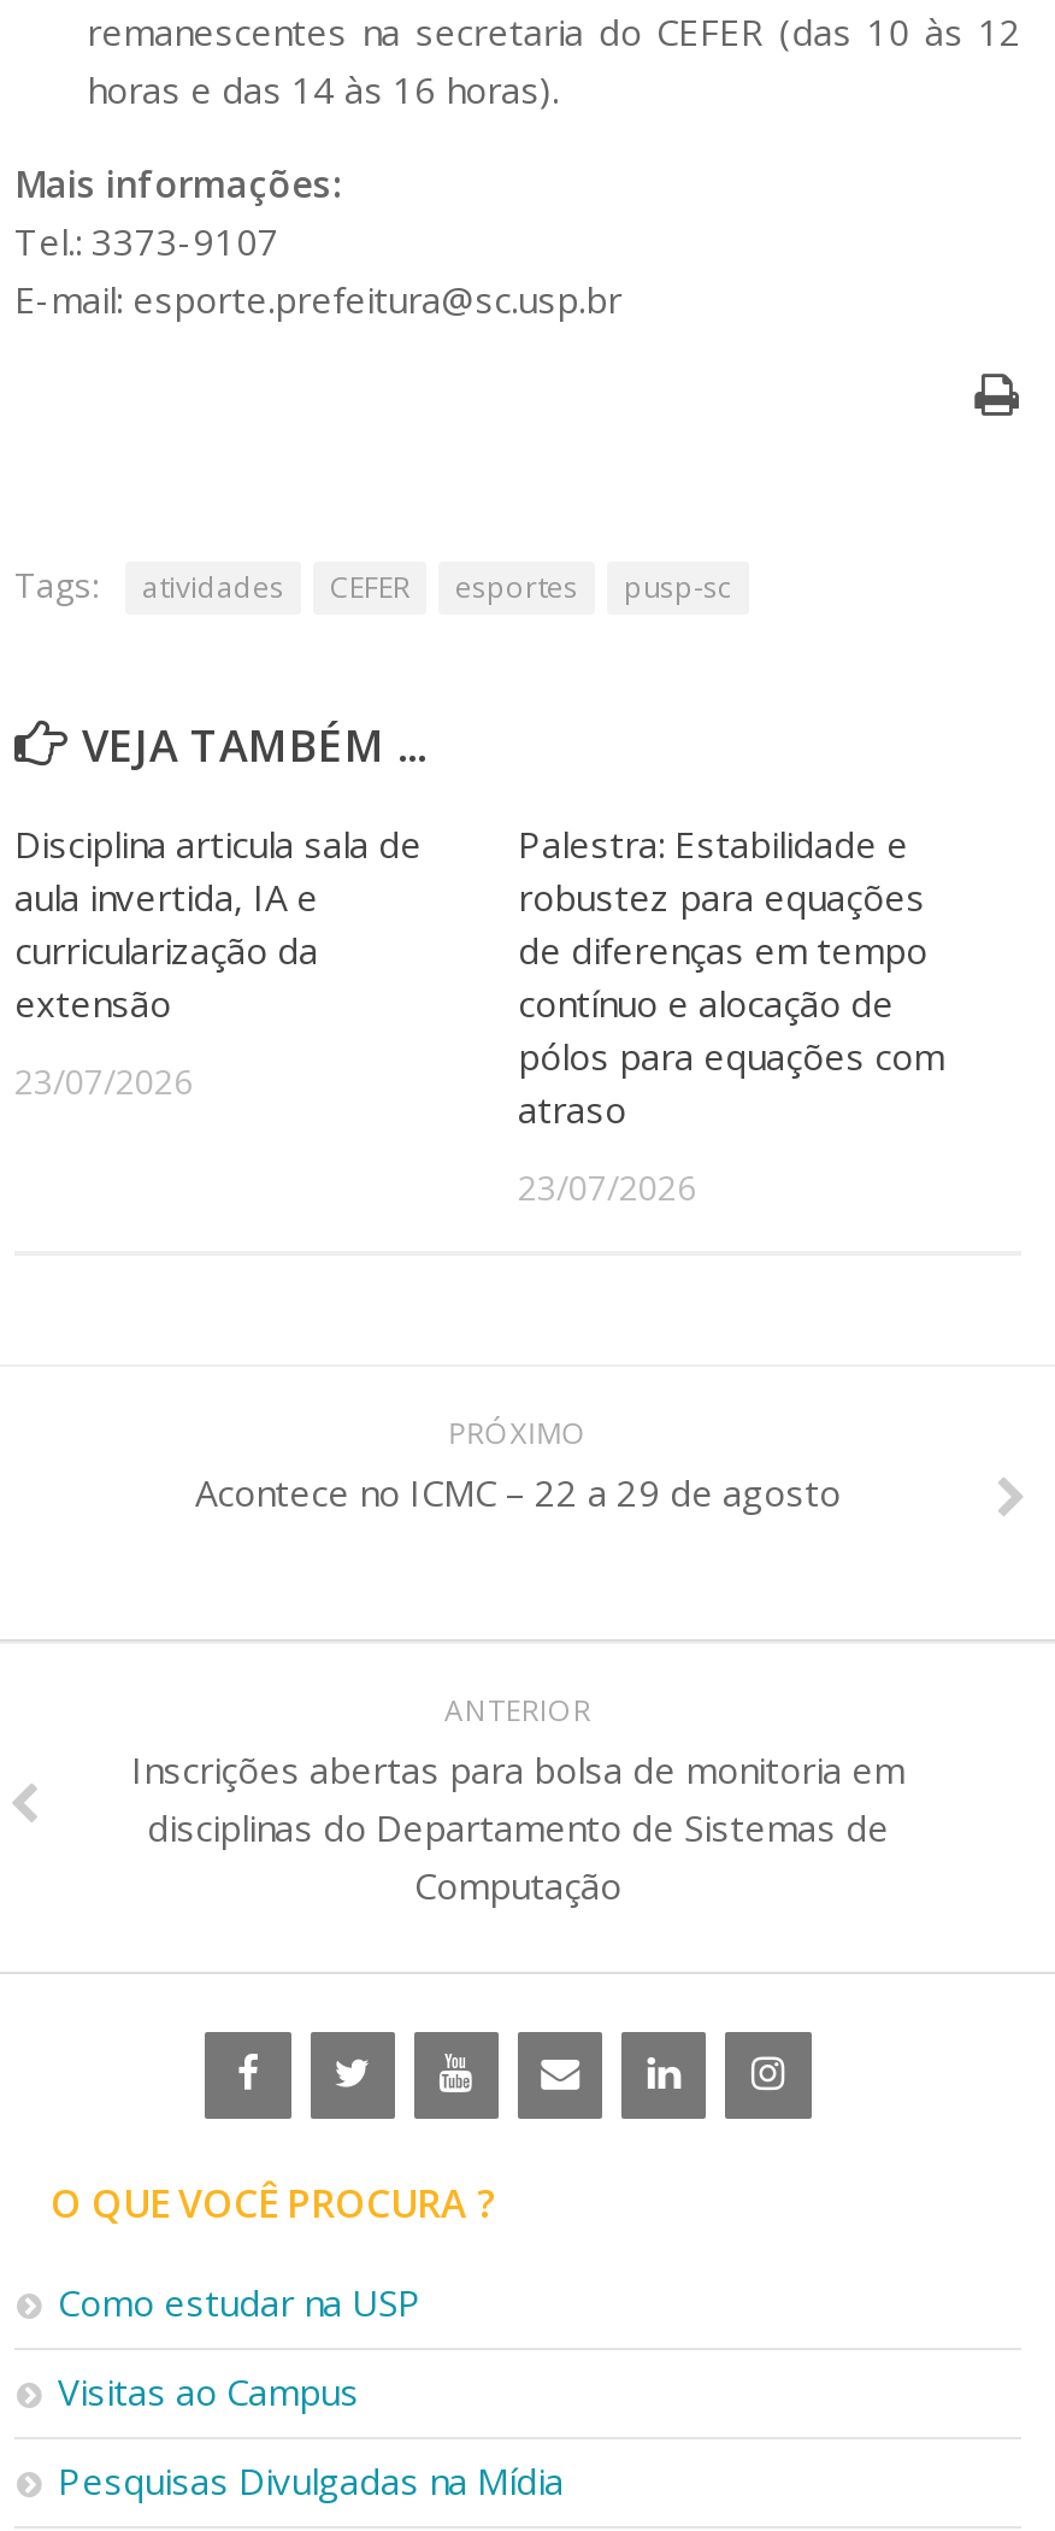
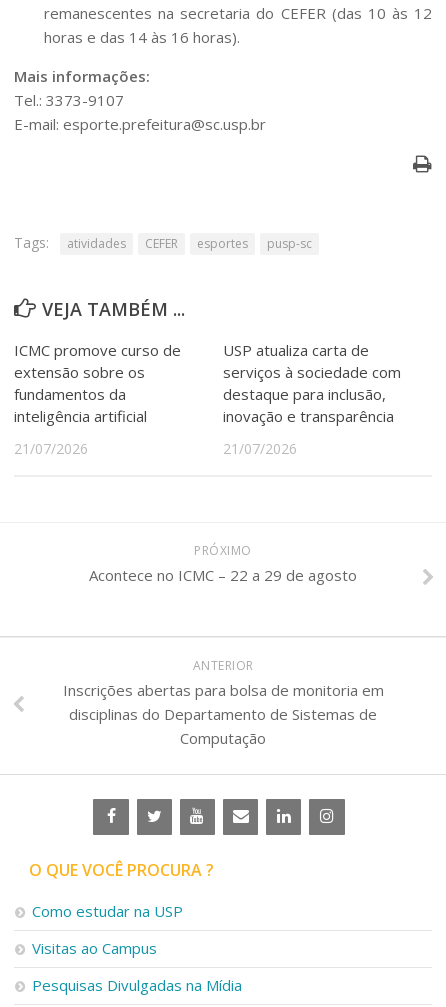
- Disciplina articula sala de
- aula invertida, IA e
- curricularização da
- extensão
+ ICMC promove curso de
+ extensão sobre os
+ fundamentos da
+ inteligência artificial

- Palestra: Estabilidade e
- robustez para equações
- de diferenças em tempo
- contínuo e alocação de
- pólos para equações com
- atraso
+ USP atualiza carta de
+ serviços à sociedade com
+ destaque para inclusão,
+ inovação e transparência

- 23/07/2026
+ 21/07/2026

- 23/07/2026
+ 21/07/2026
